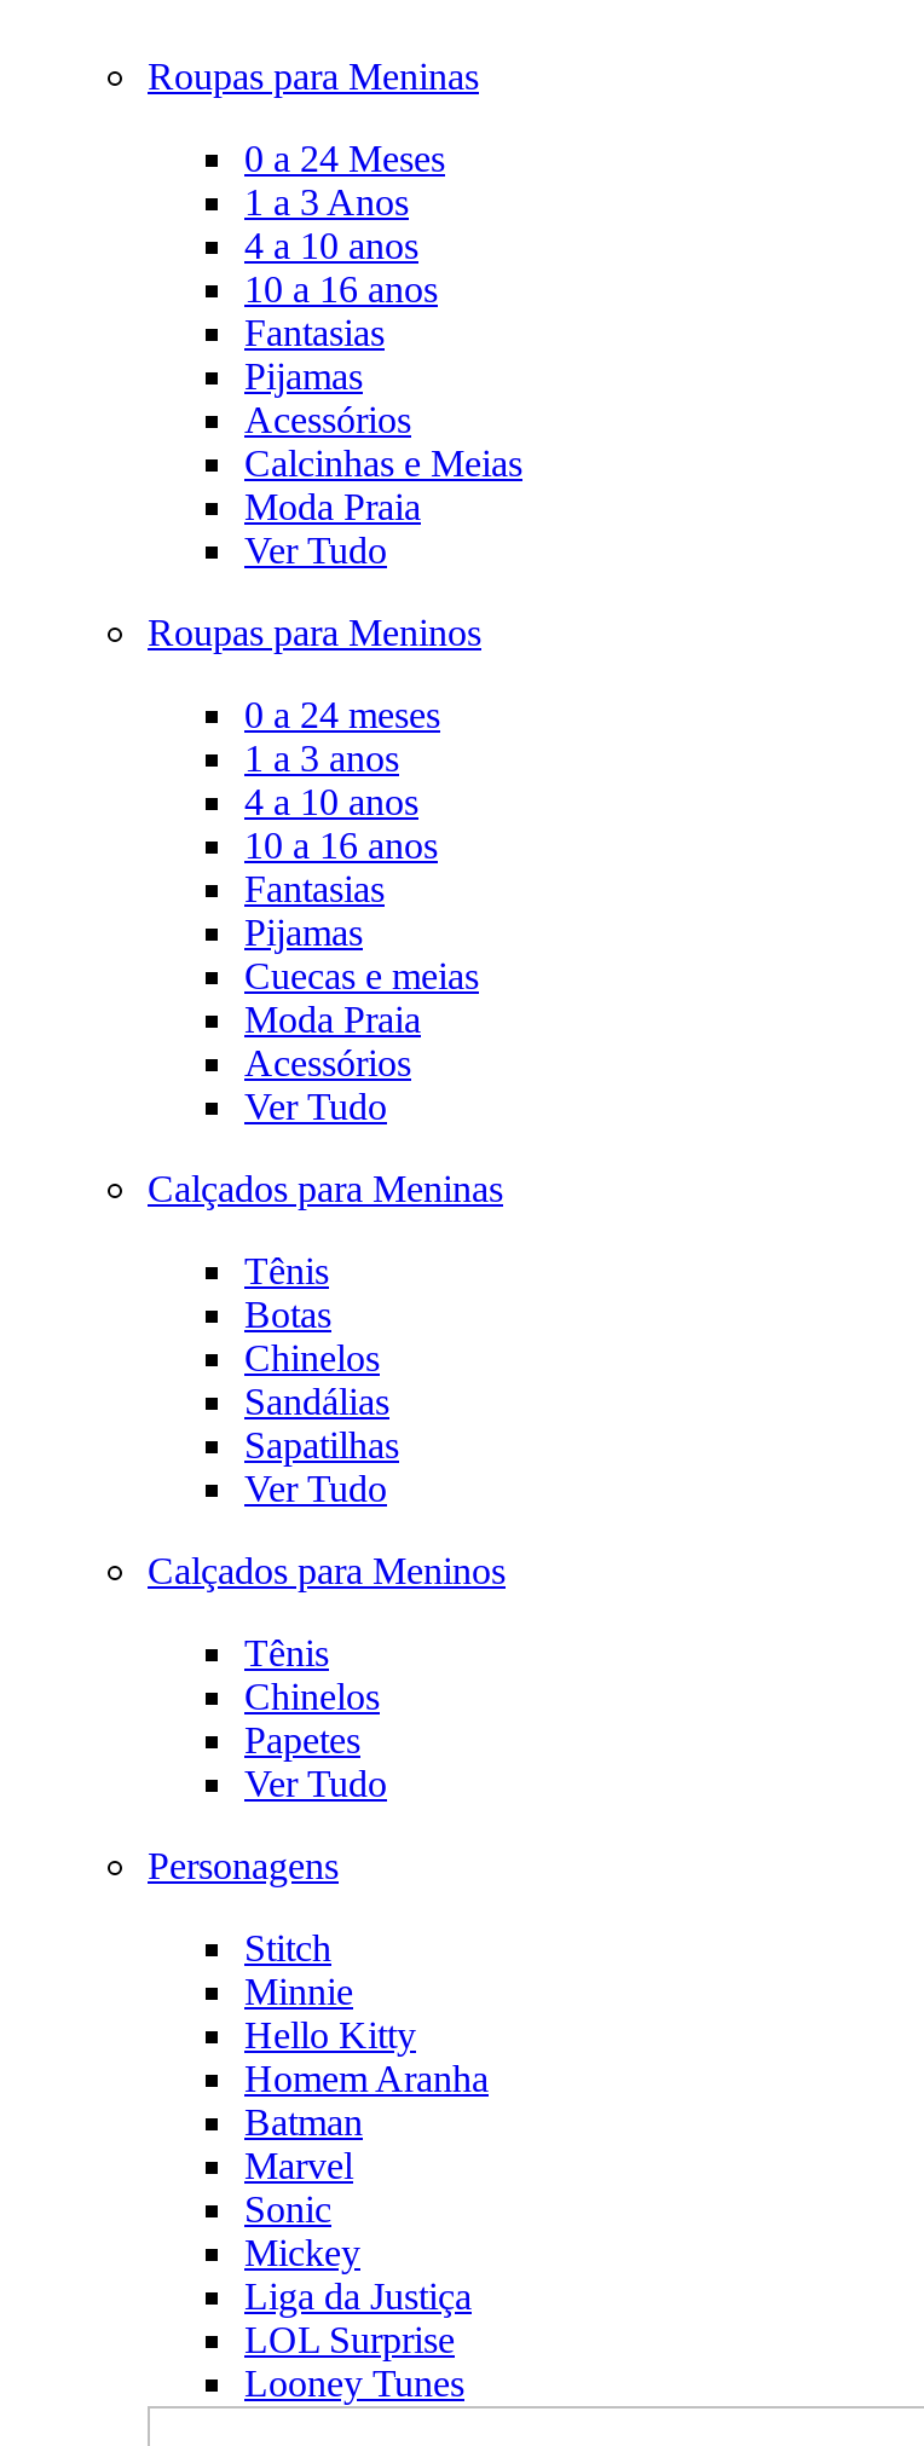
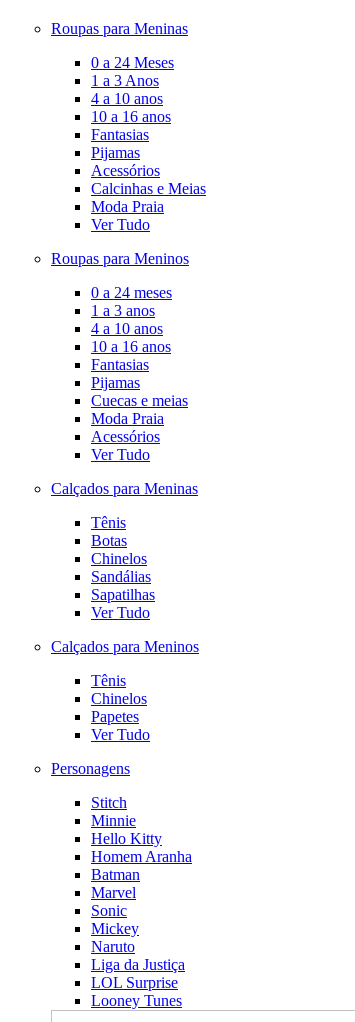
+ Naruto
